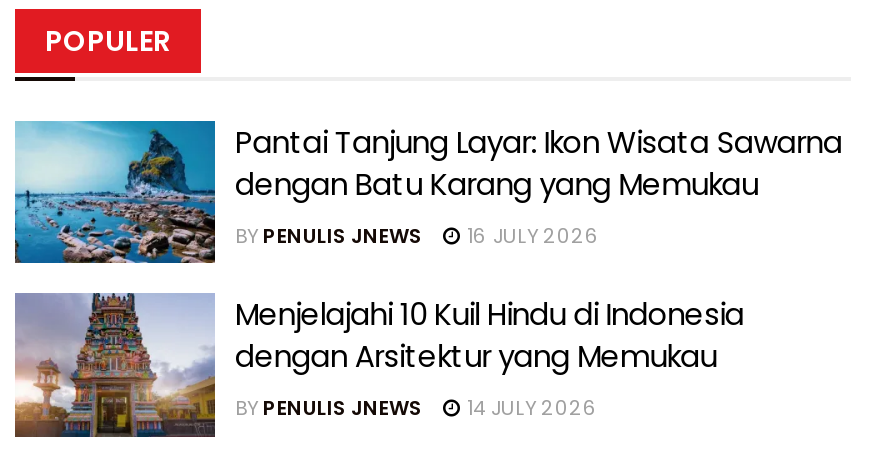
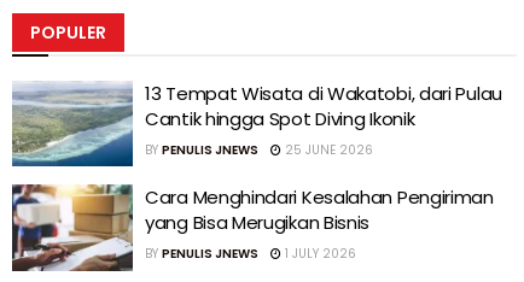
- [image]
- Pantai Tanjung Layar: Ikon Wisata Sawarna
- dengan Batu Karang yang Memukau
+ [image]
+ 13 Tempat Wisata di Wakatobi, dari Pulau
+ Cantik hingga Spot Diving Ikonik

- 16 JULY 2026
+ 25 JUNE 2026

- [image]
- Menjelajahi 10 Kuil Hindu di Indonesia
- dengan Arsitektur yang Memukau
+ [image]
+ Cara Menghindari Kesalahan Pengiriman
+ yang Bisa Merugikan Bisnis

- 14 JULY 2026
+ 1 JULY 2026
